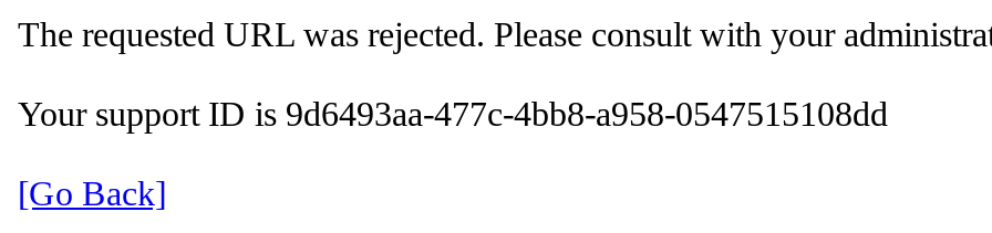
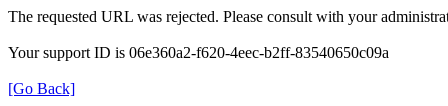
- Your support ID is 9d6493aa-477c-4bb8-a958-0547515108dd
+ Your support ID is 06e360a2-f620-4eec-b2ff-83540650c09a
